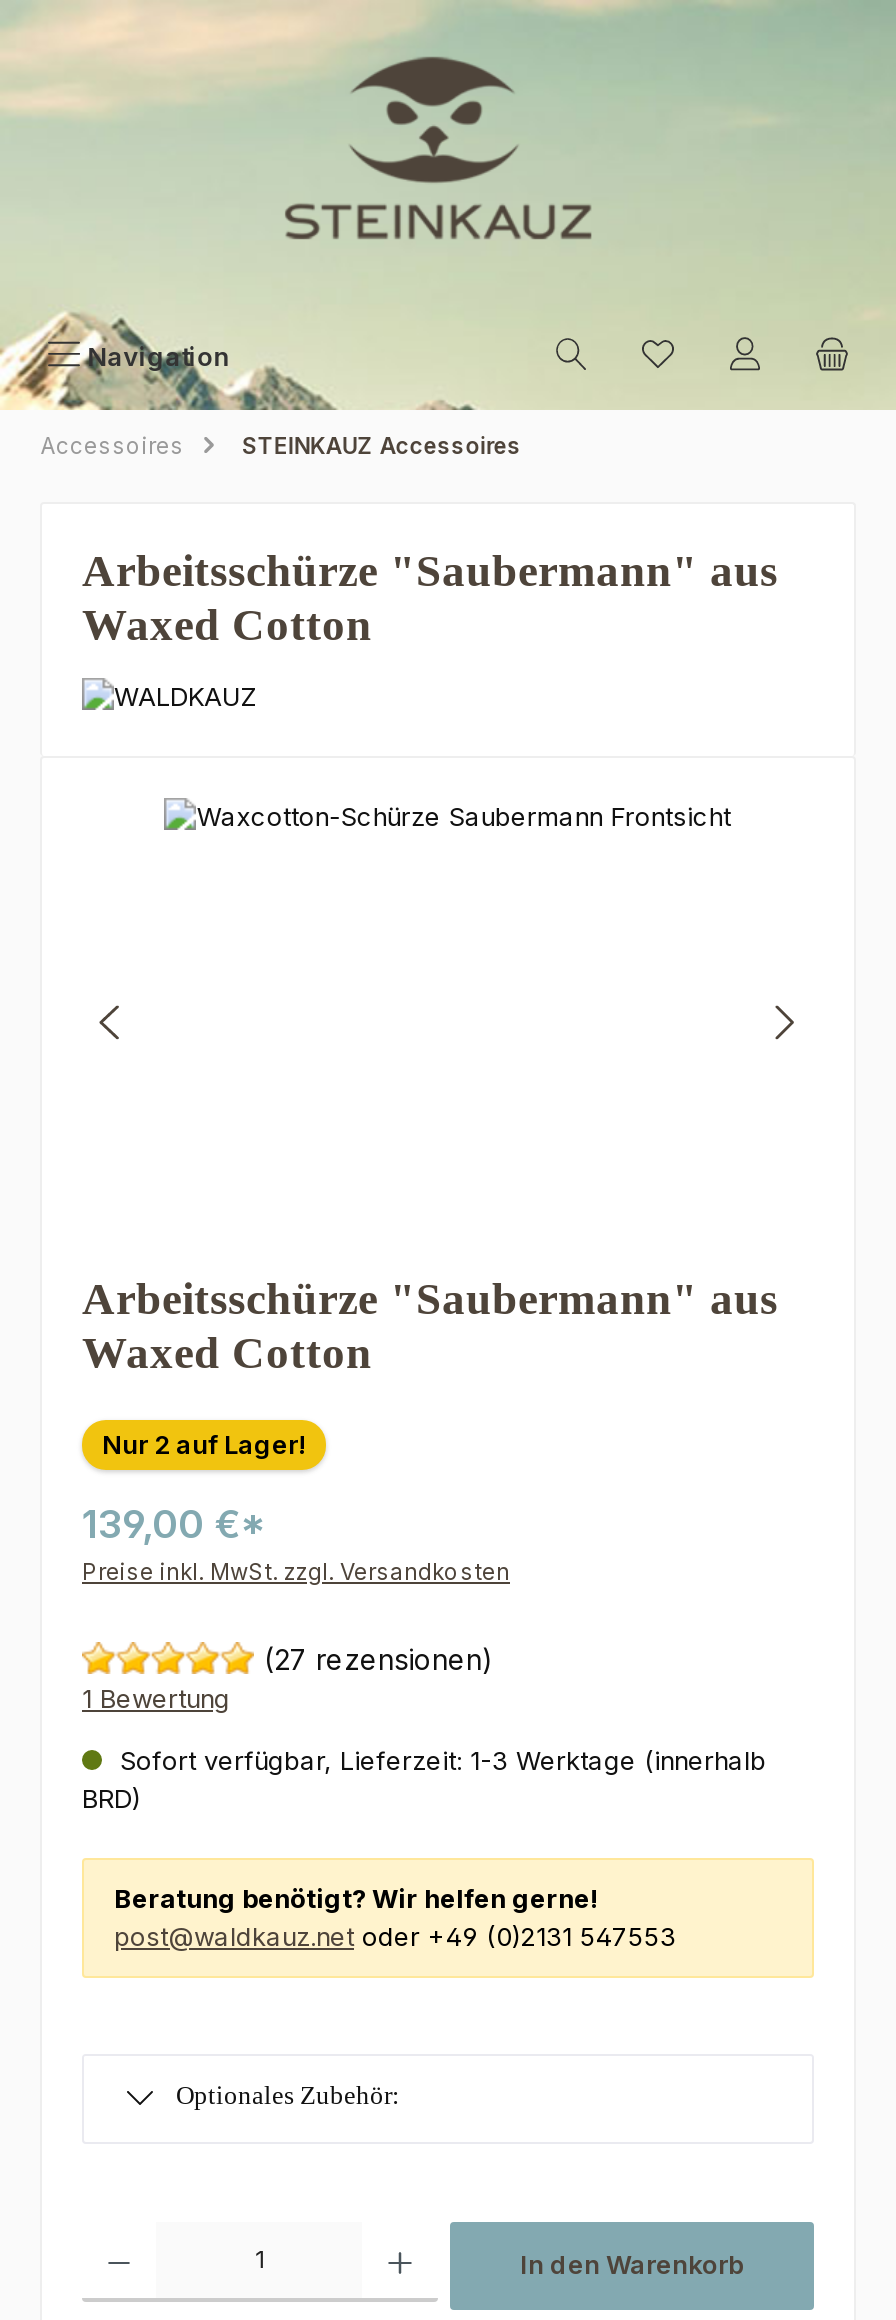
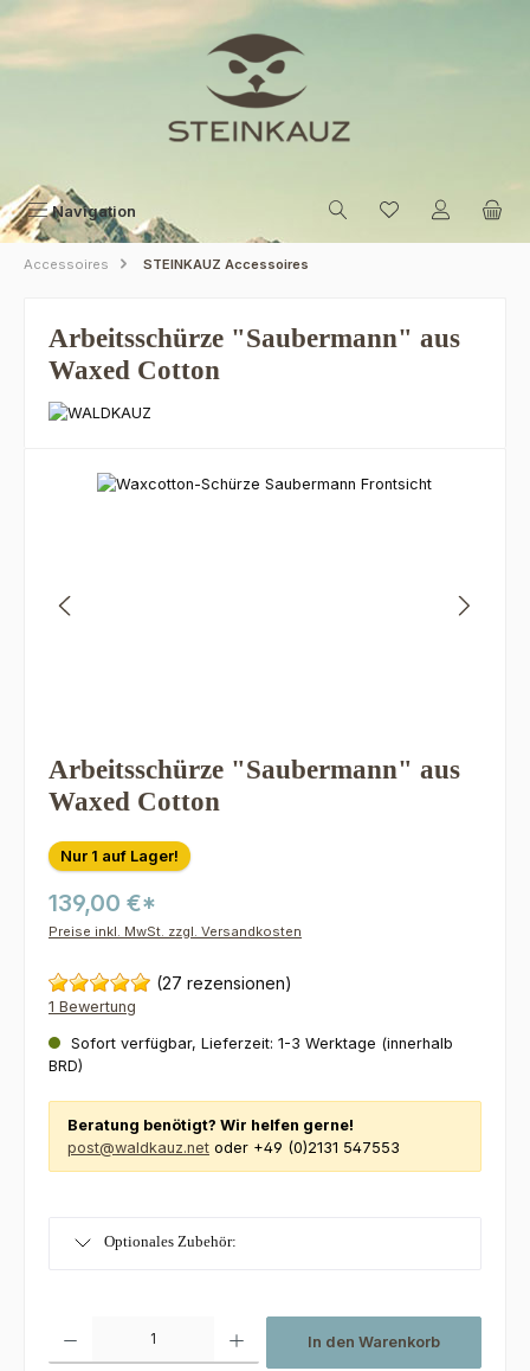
- Nur 2 auf Lager!
+ Nur 1 auf Lager!
